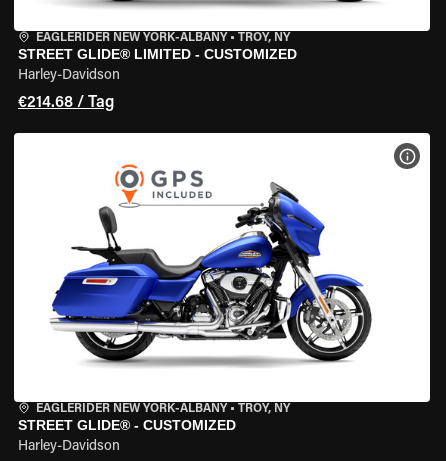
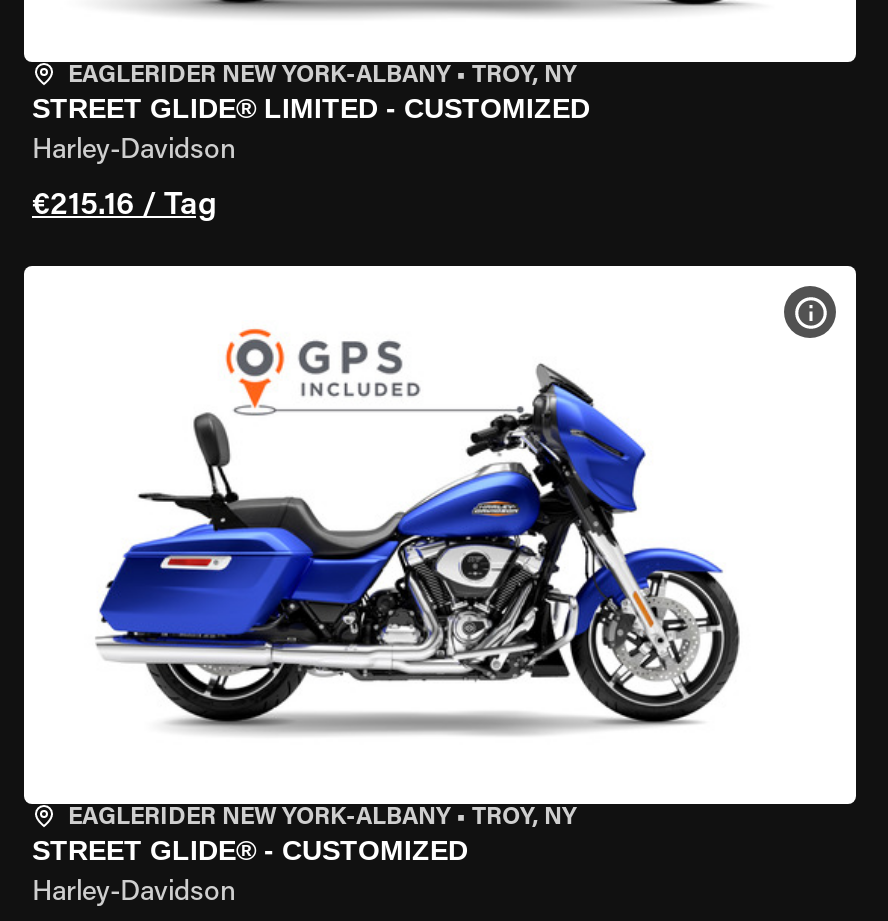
- €214.68 / Tag
+ €215.16 / Tag
